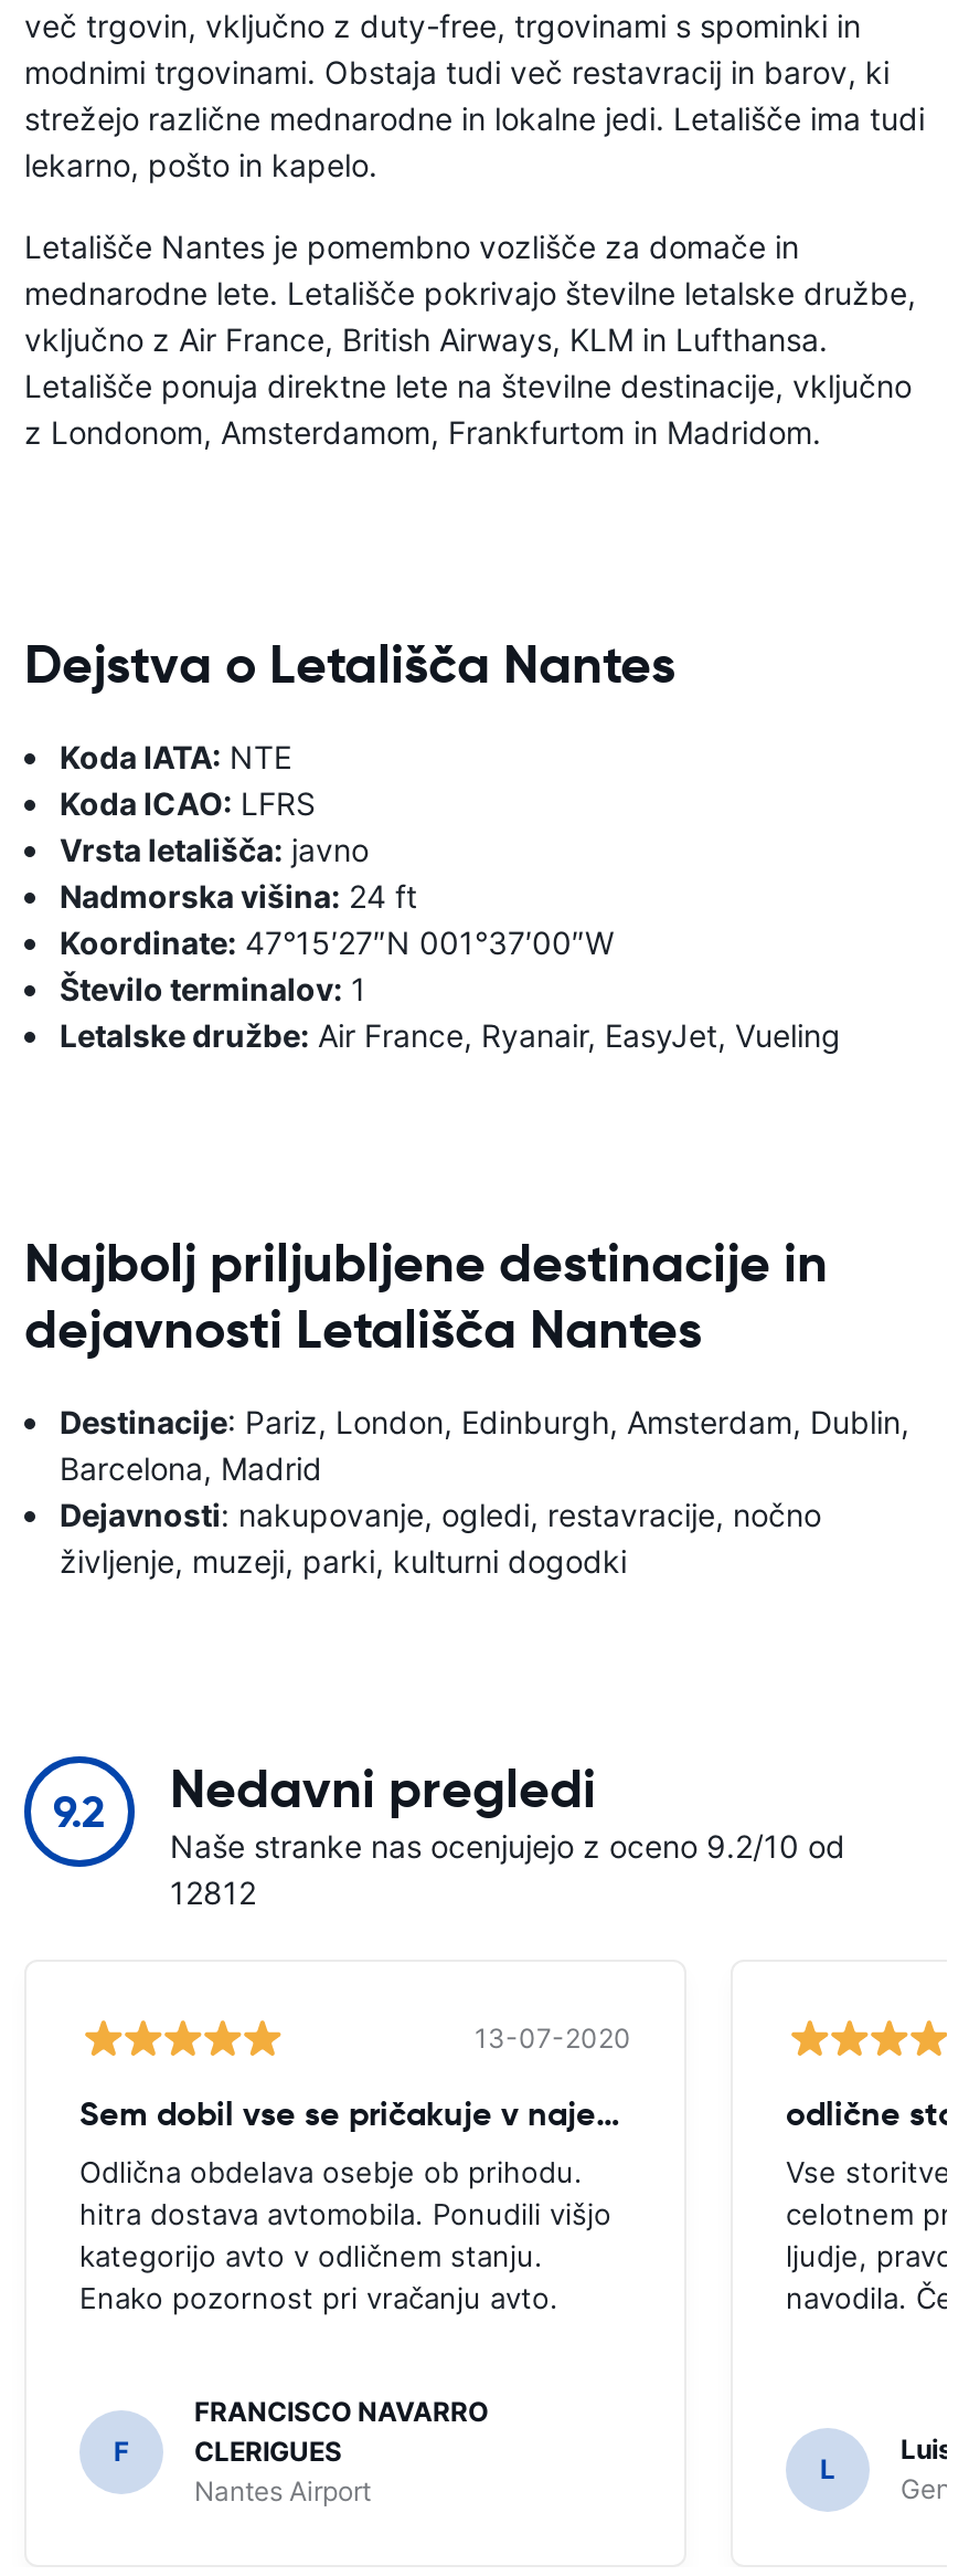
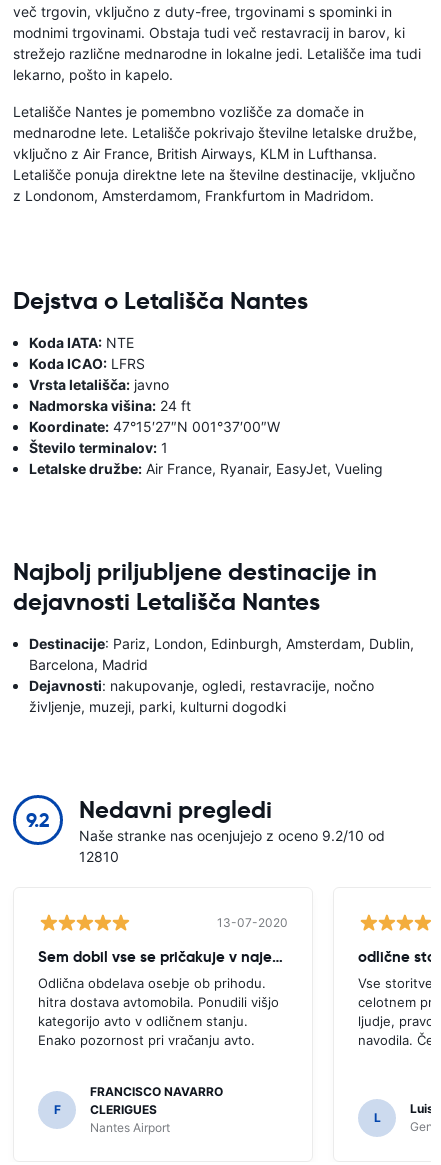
- 12812
+ 12810
